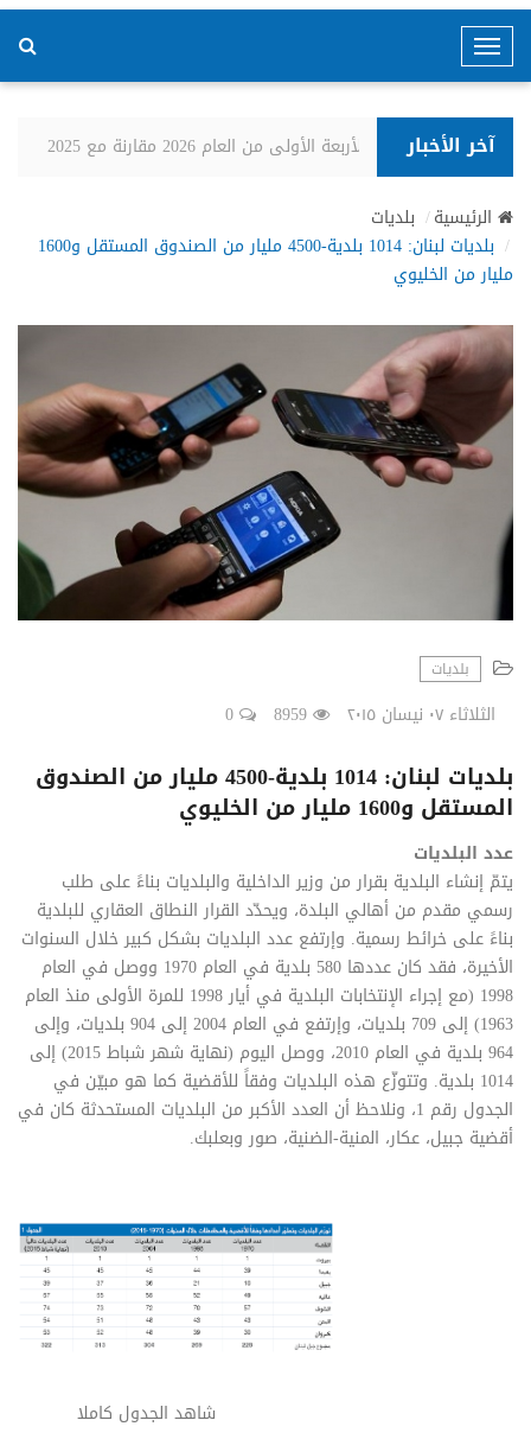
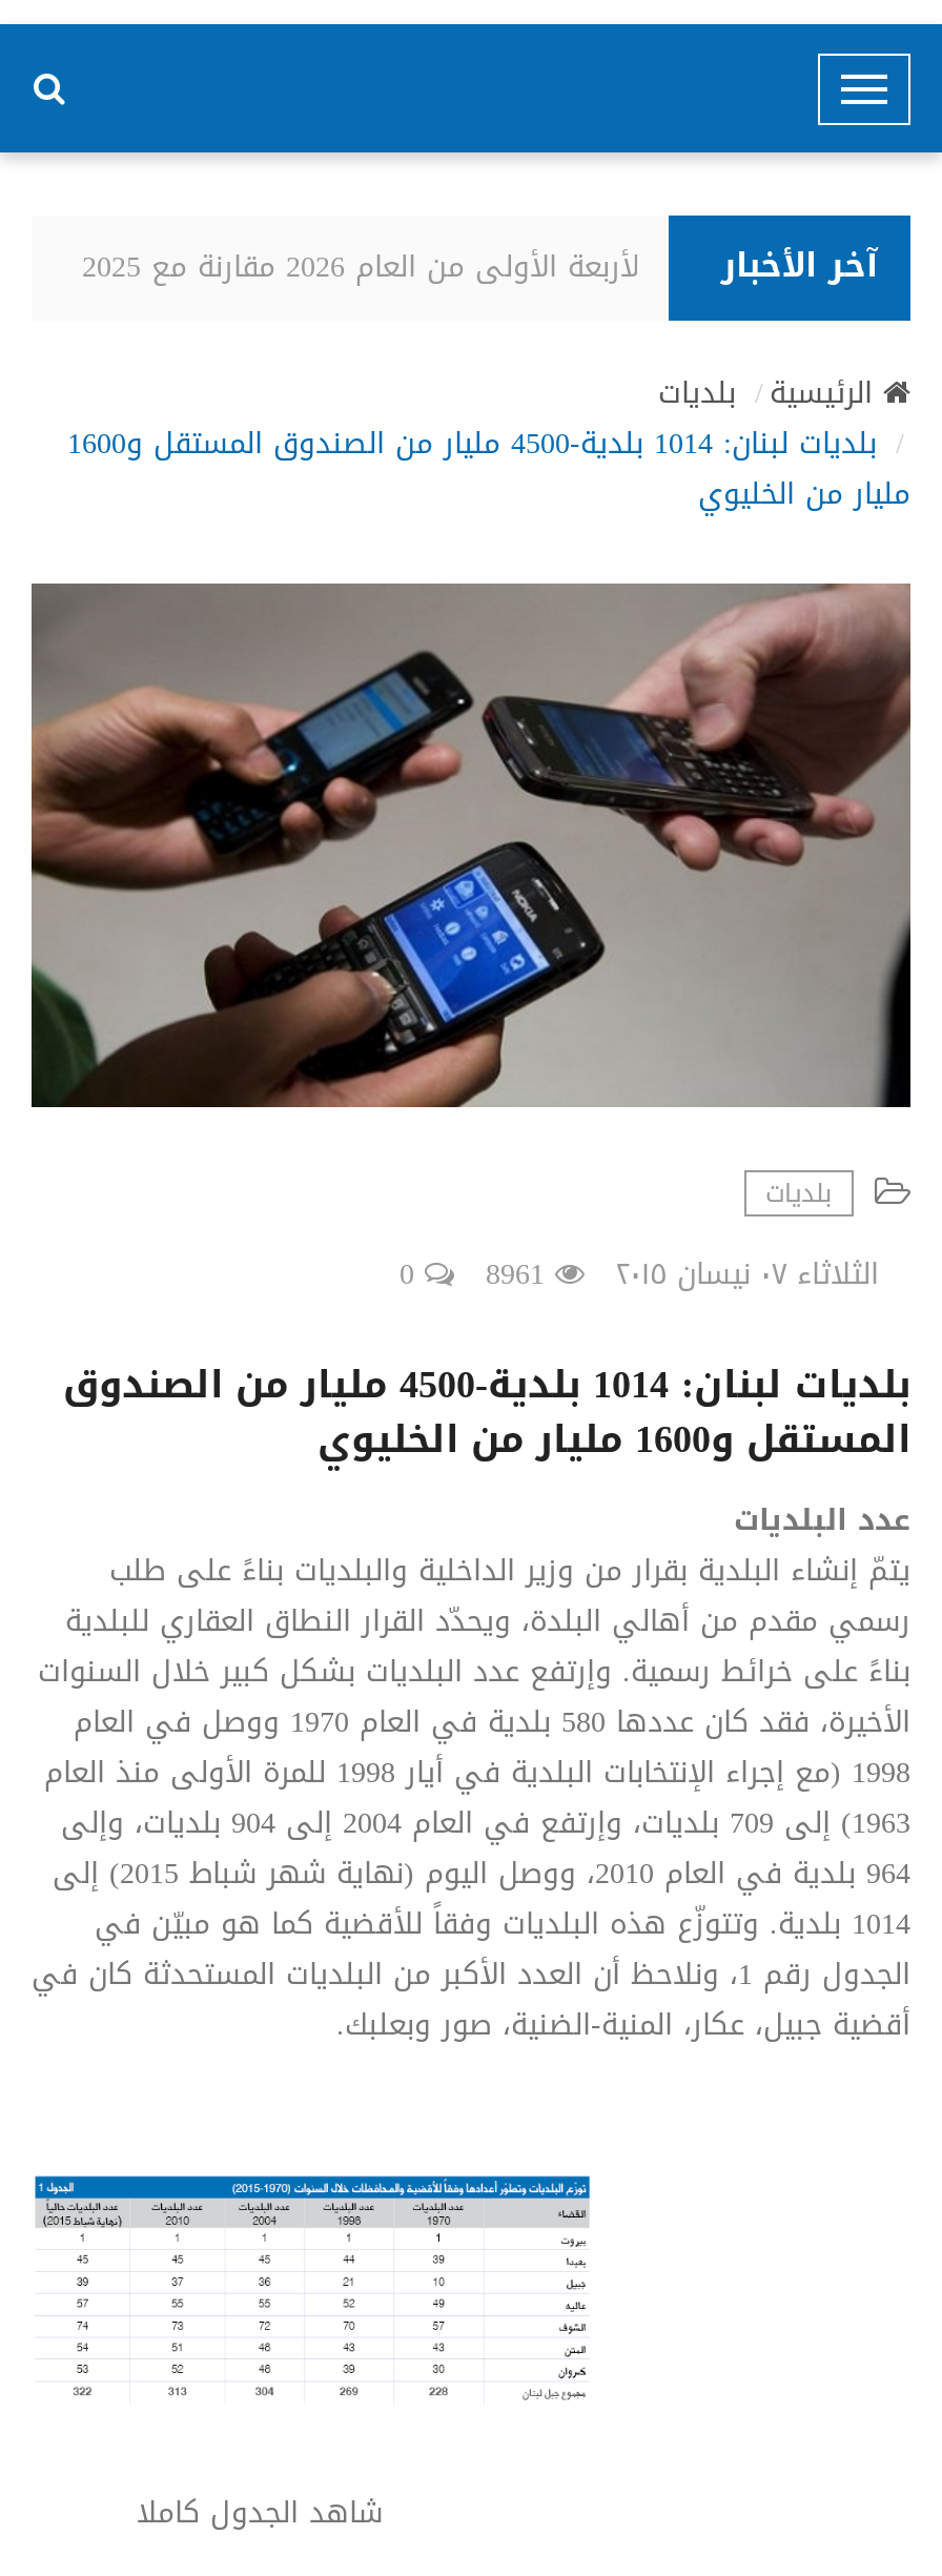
- 0 8959
+ 0 8961
